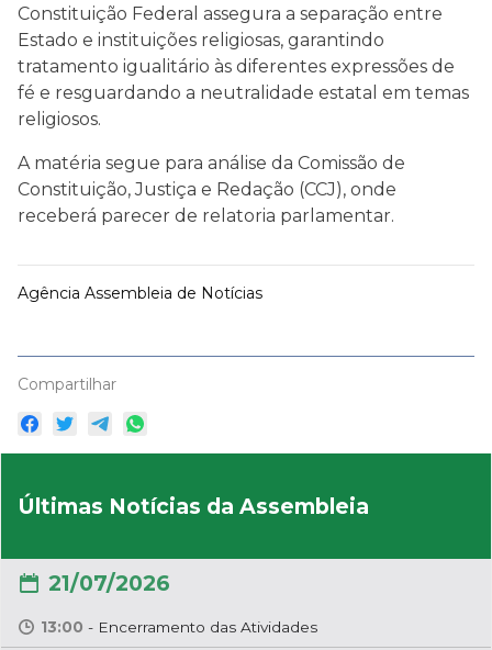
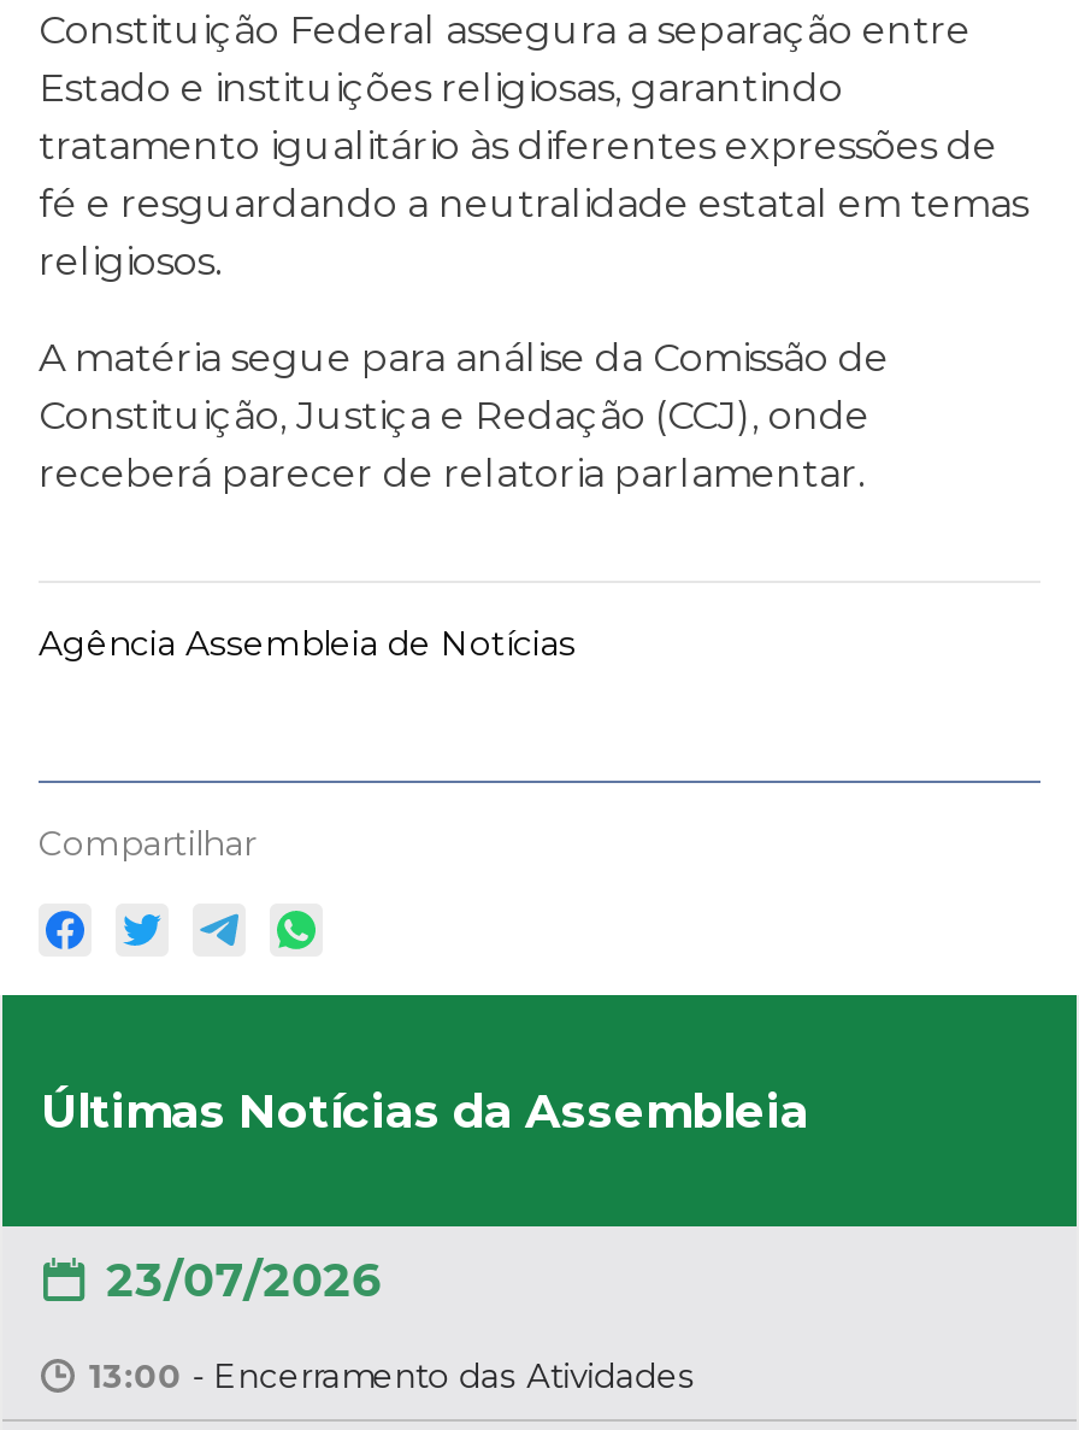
- 21/07/2026
+ 23/07/2026
